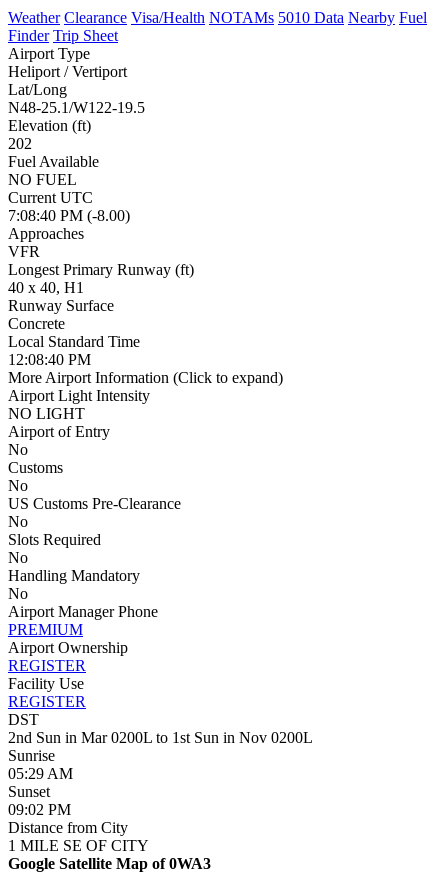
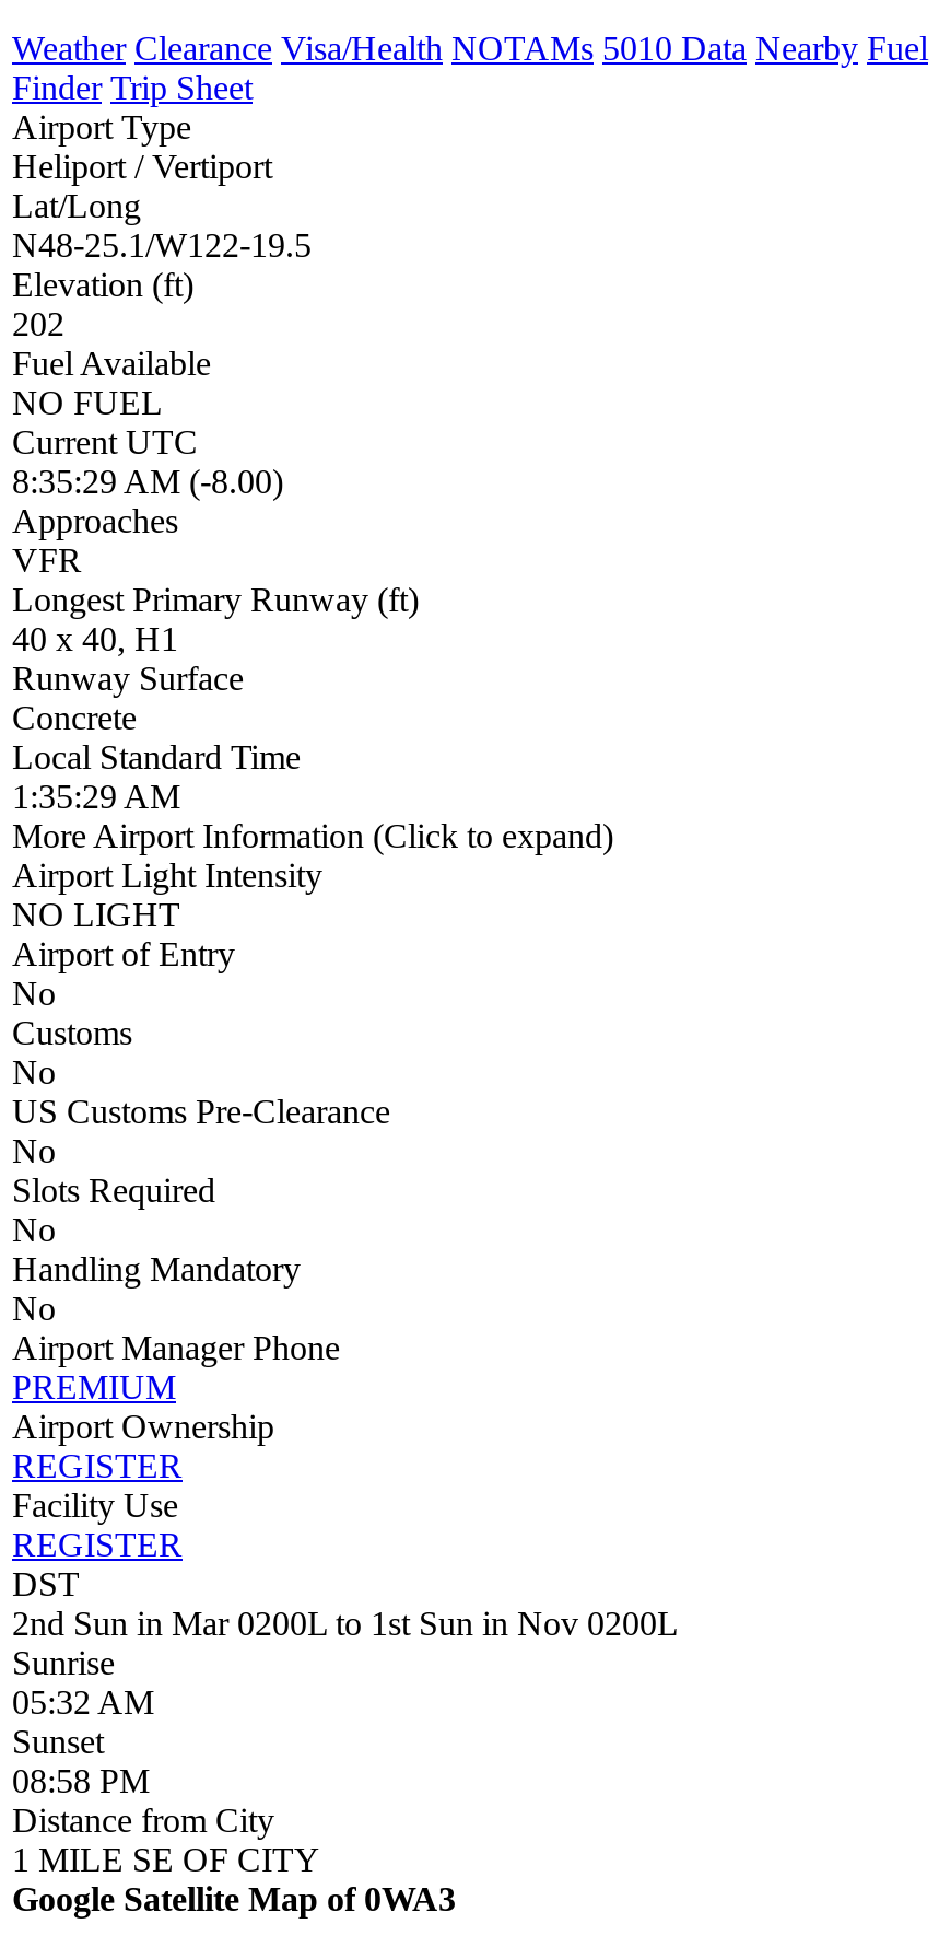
- 7:08:40 PM (-8.00)
+ 8:35:29 AM (-8.00)

- 12:08:40 PM
+ 1:35:29 AM

- 05:29 AM
+ 05:32 AM

- 09:02 PM
+ 08:58 PM
